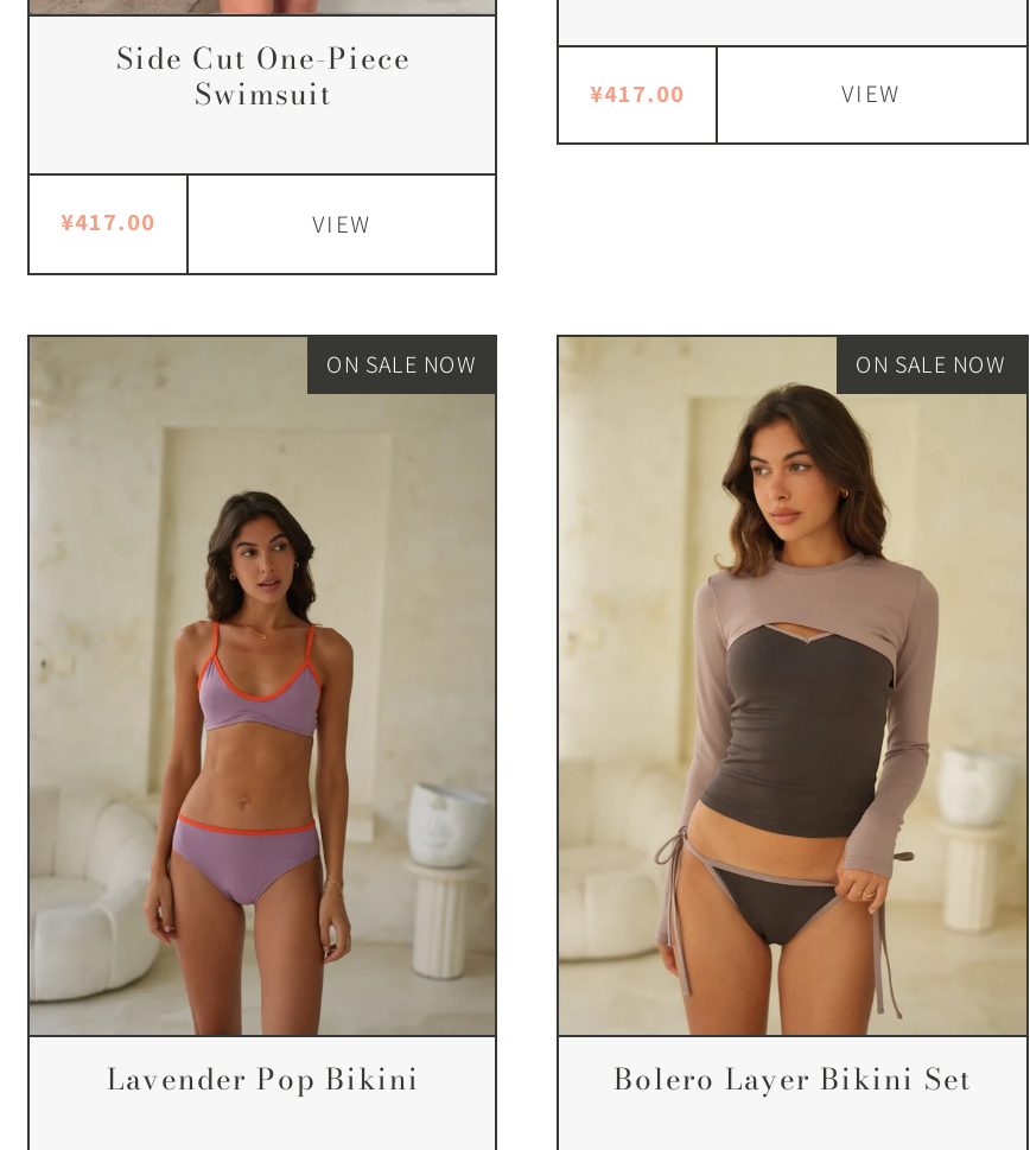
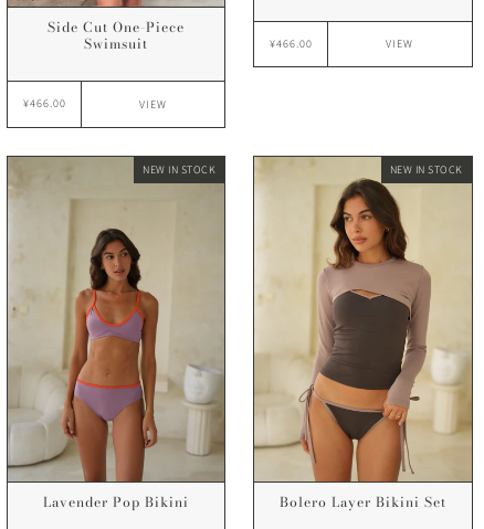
- ¥417.00
+ ¥466.00

- ¥417.00
+ ¥466.00

- ON SALE NOW
+ NEW IN STOCK

- ON SALE NOW
+ NEW IN STOCK
